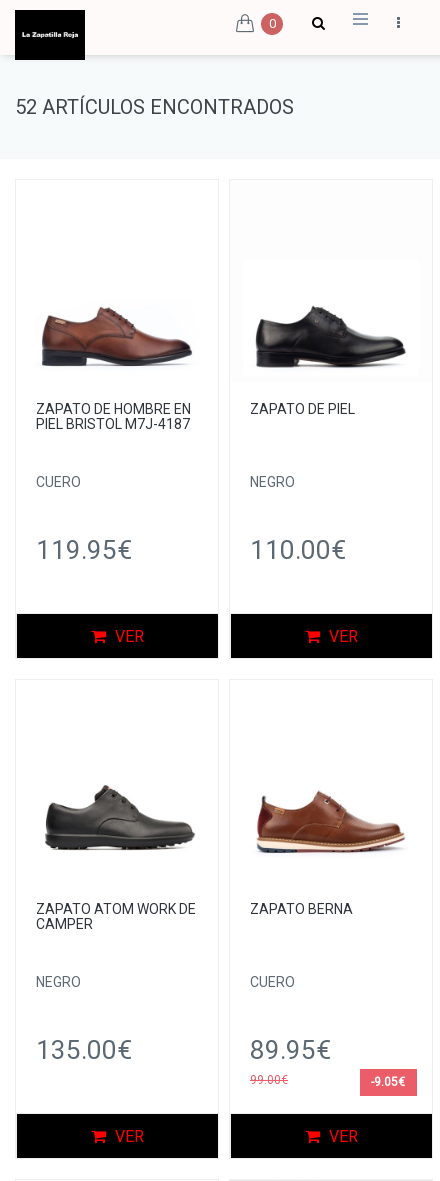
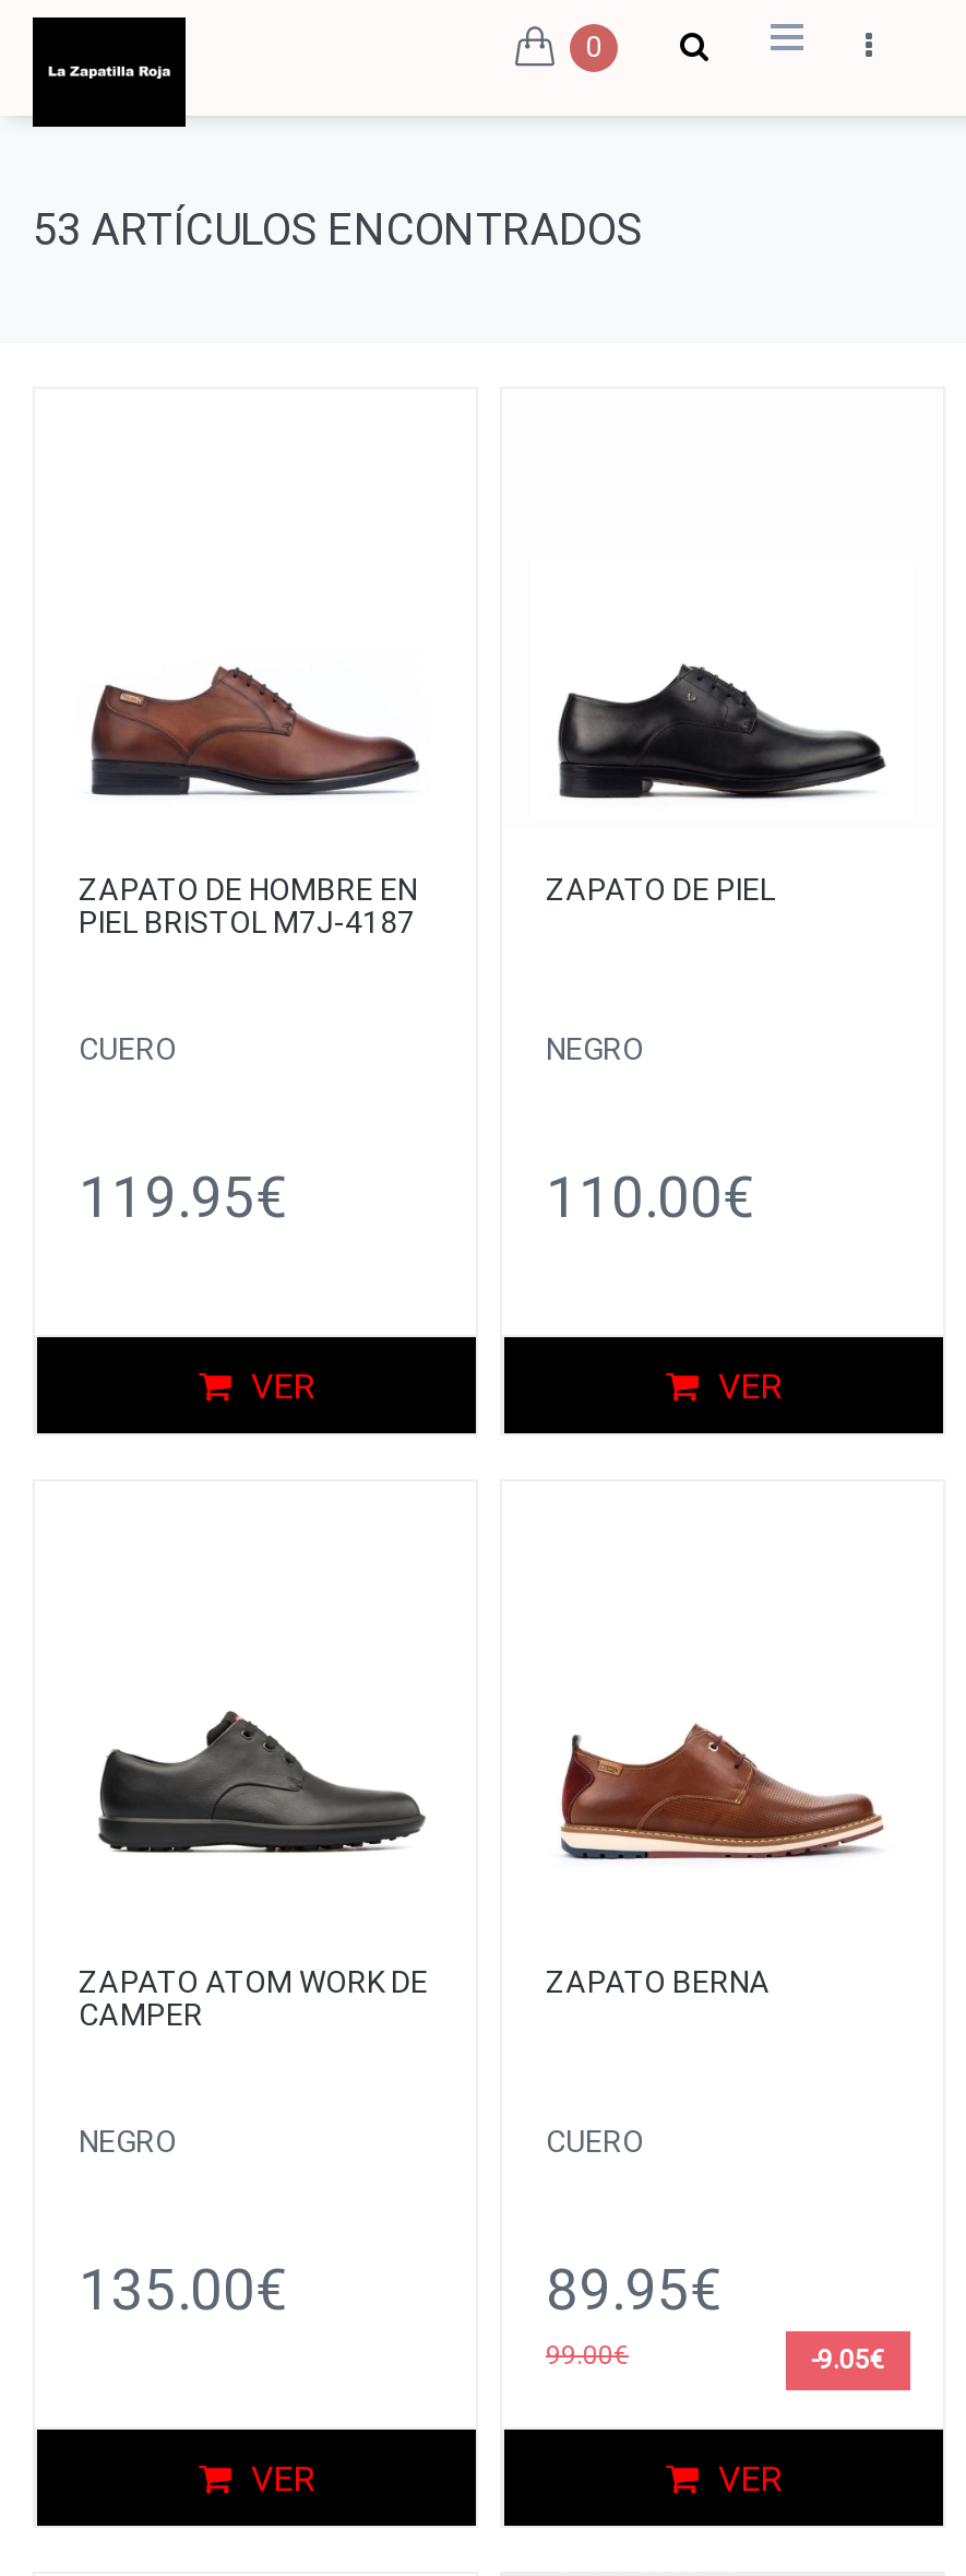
- 52 ARTÍCULOS ENCONTRADOS
+ 53 ARTÍCULOS ENCONTRADOS
